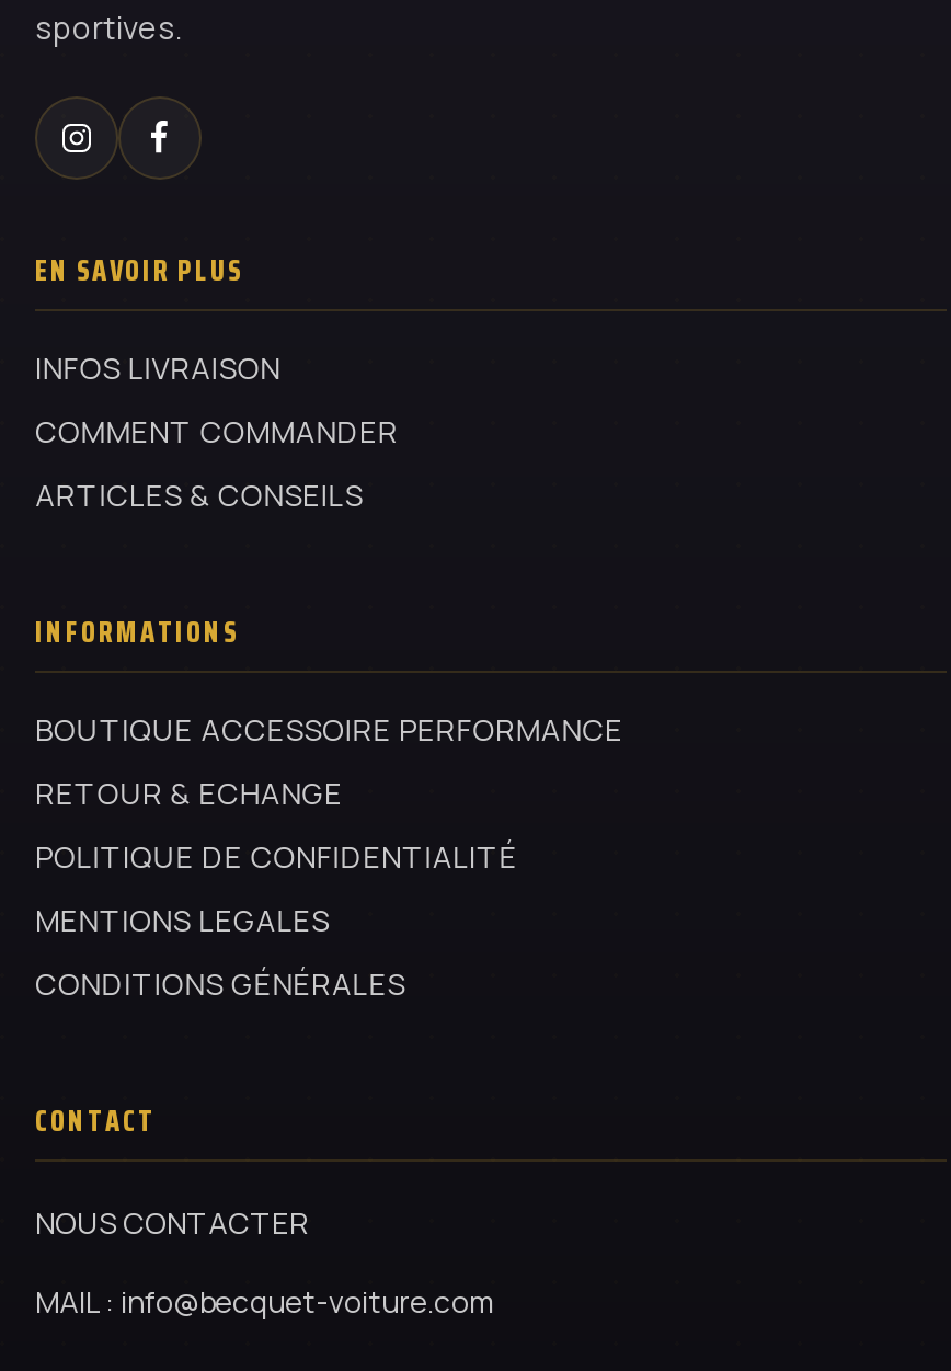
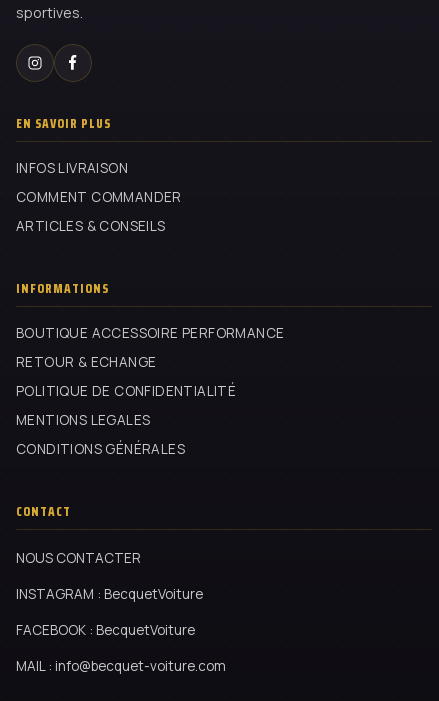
+ INSTAGRAM : BecquetVoiture
+ FACEBOOK : BecquetVoiture
